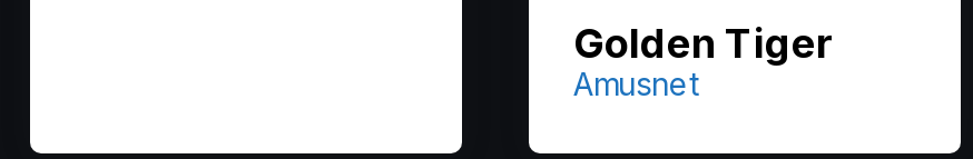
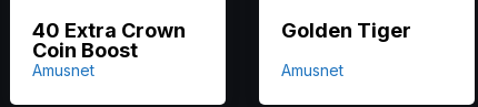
+ 40 Extra Crown
+ Coin Boost
+ Amusnet
